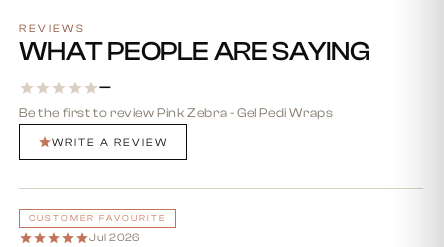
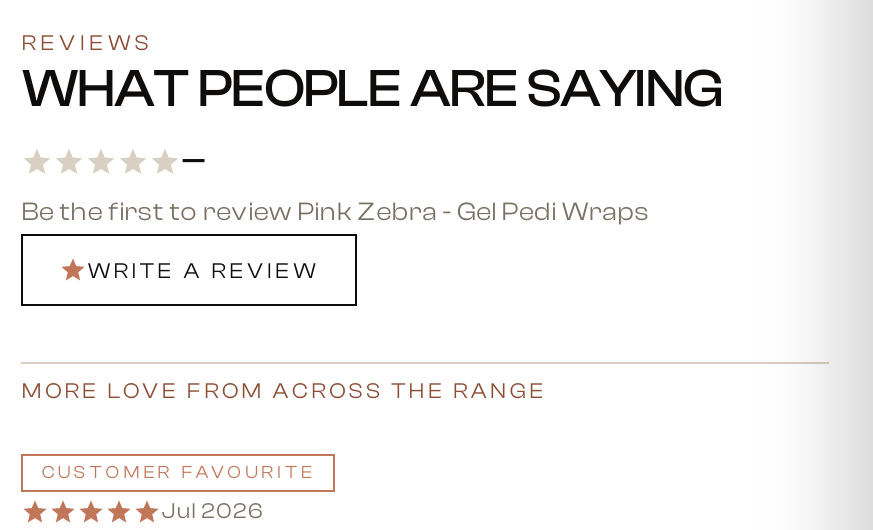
+ MORE LOVE FROM ACROSS THE RANGE
